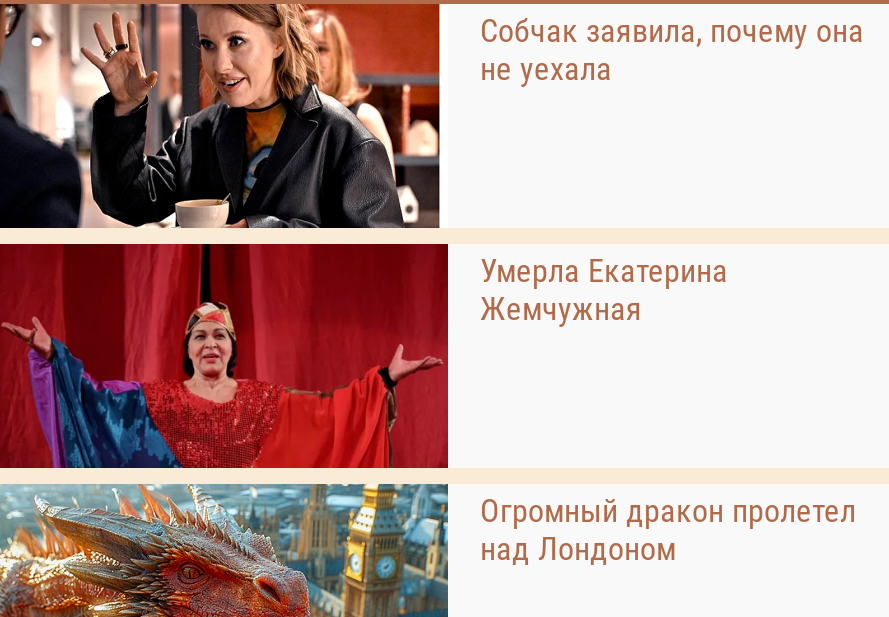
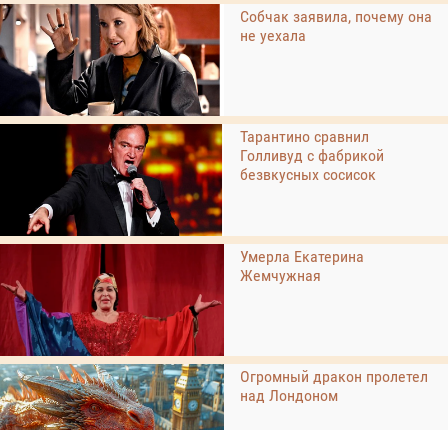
+ [image]
+ Тарантино сравнил
+ Голливуд с фабрикой
+ безвкусных сосисок
